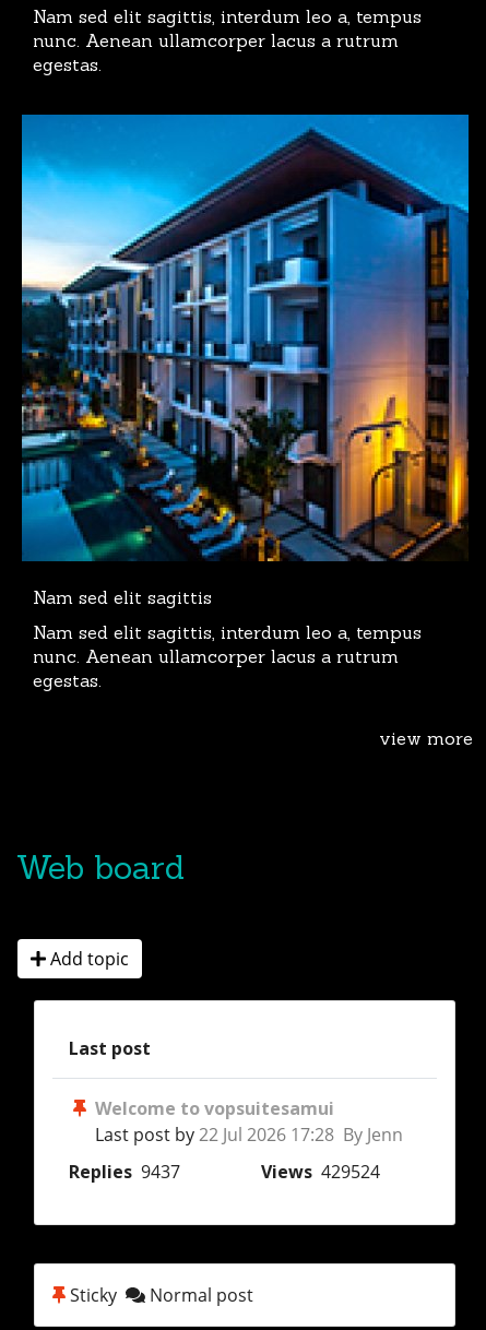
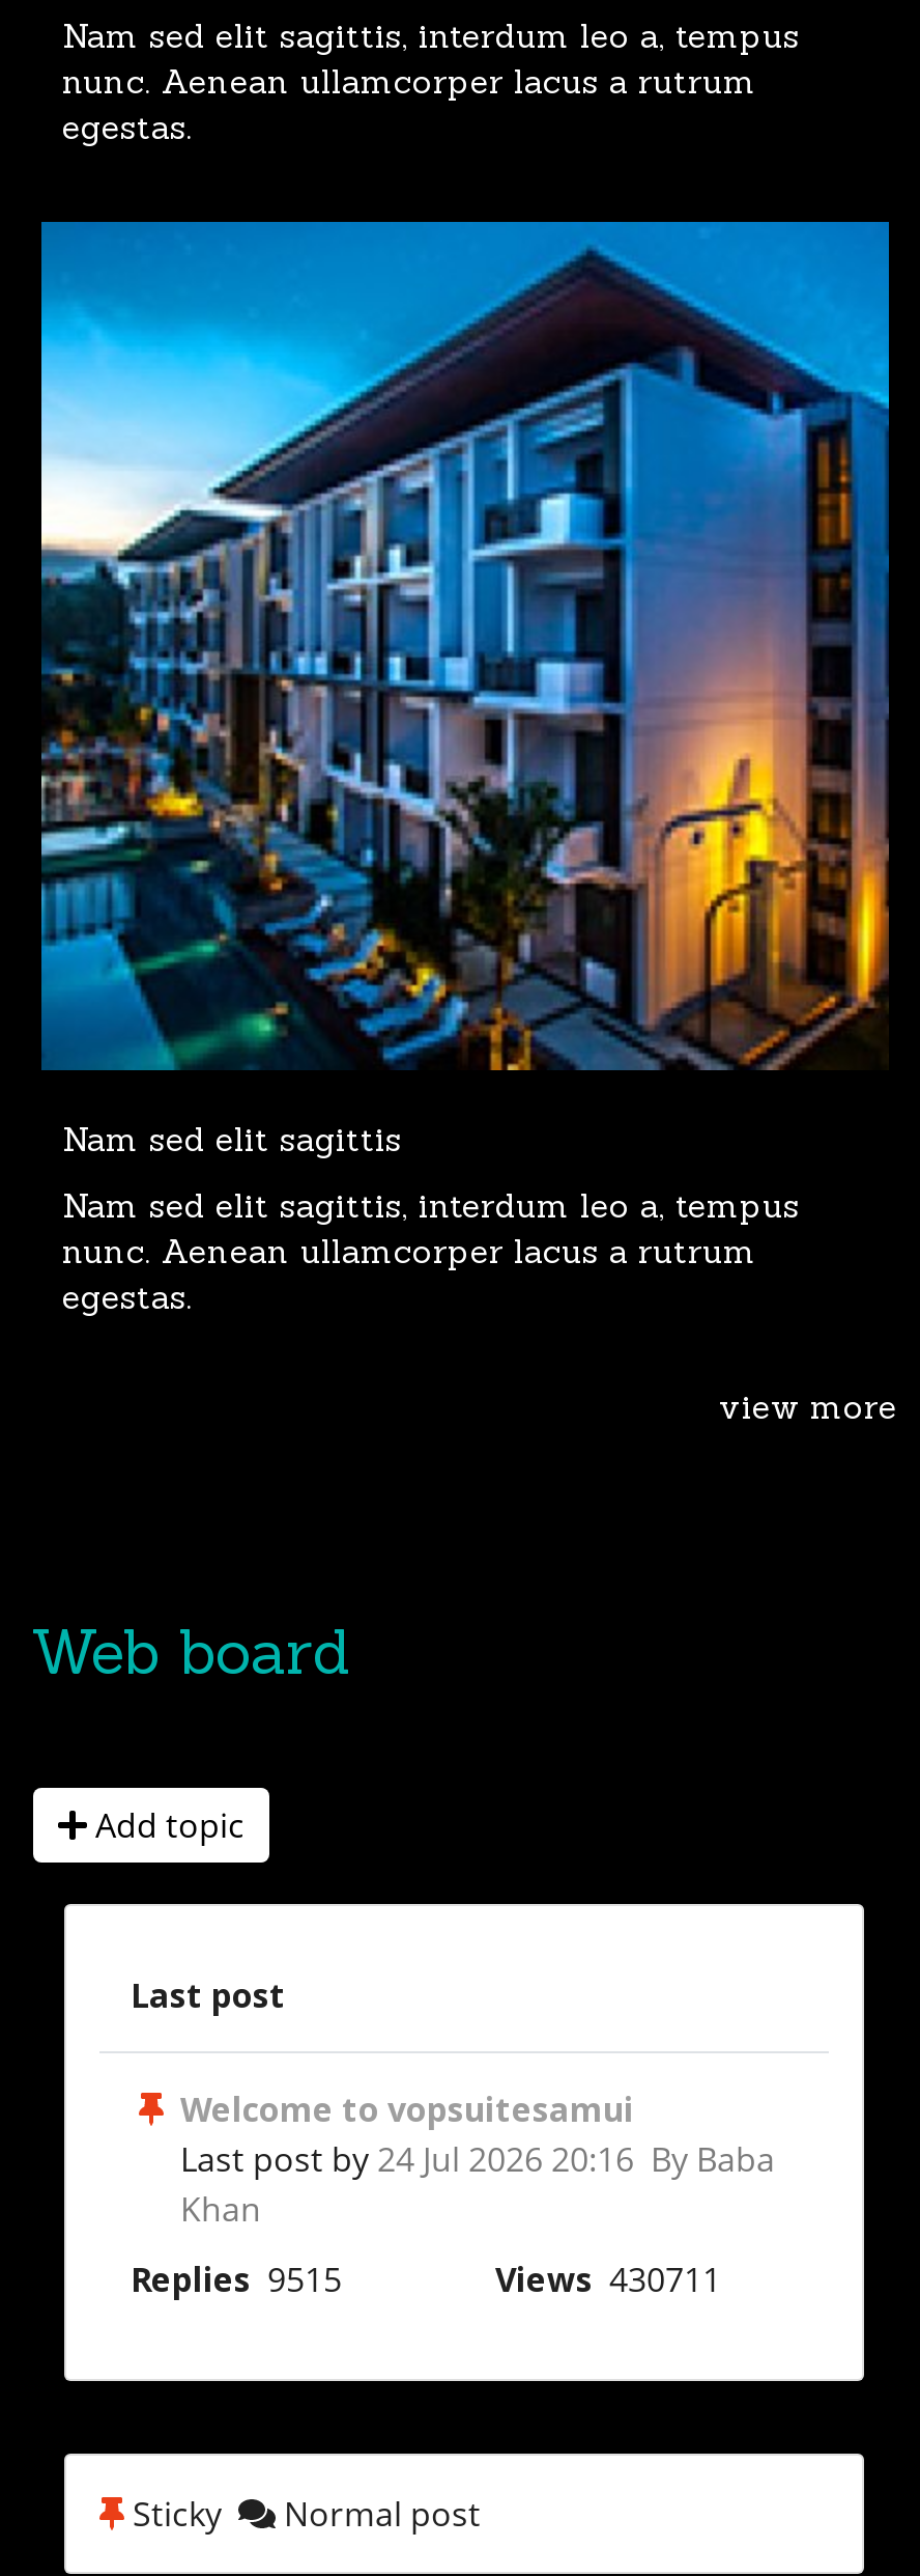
- Last post by 22 Jul 2026 17:28 By Jenn
+ Last post by 24 Jul 2026 20:16 By Baba
+ Khan

- Replies 9437
- Views 429524
+ Replies 9515
+ Views 430711
